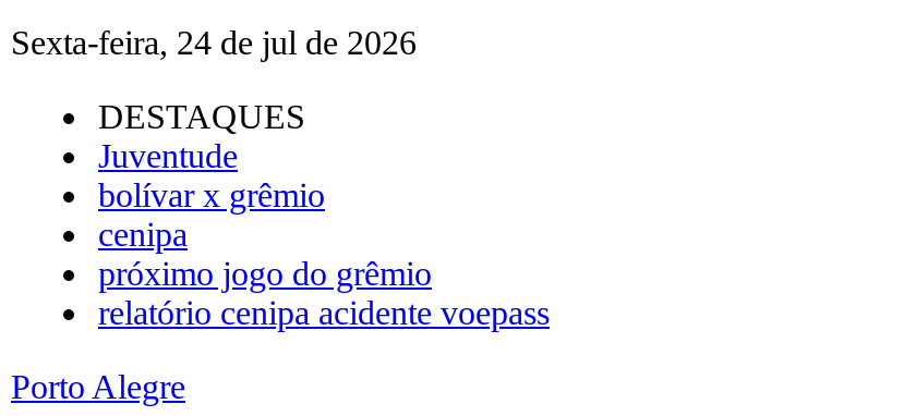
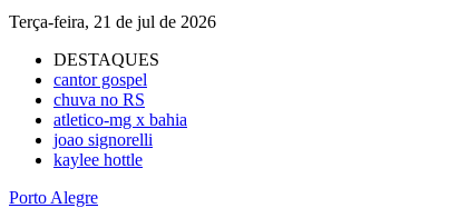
- Sexta-feira, 24 de jul de 2026
+ Terça-feira, 21 de jul de 2026

- Juventude
- bolívar x grêmio
- cenipa
- próximo jogo do grêmio
- relatório cenipa acidente voepass
+ cantor gospel
+ chuva no RS
+ atletico-mg x bahia
+ joao signorelli
+ kaylee hottle
